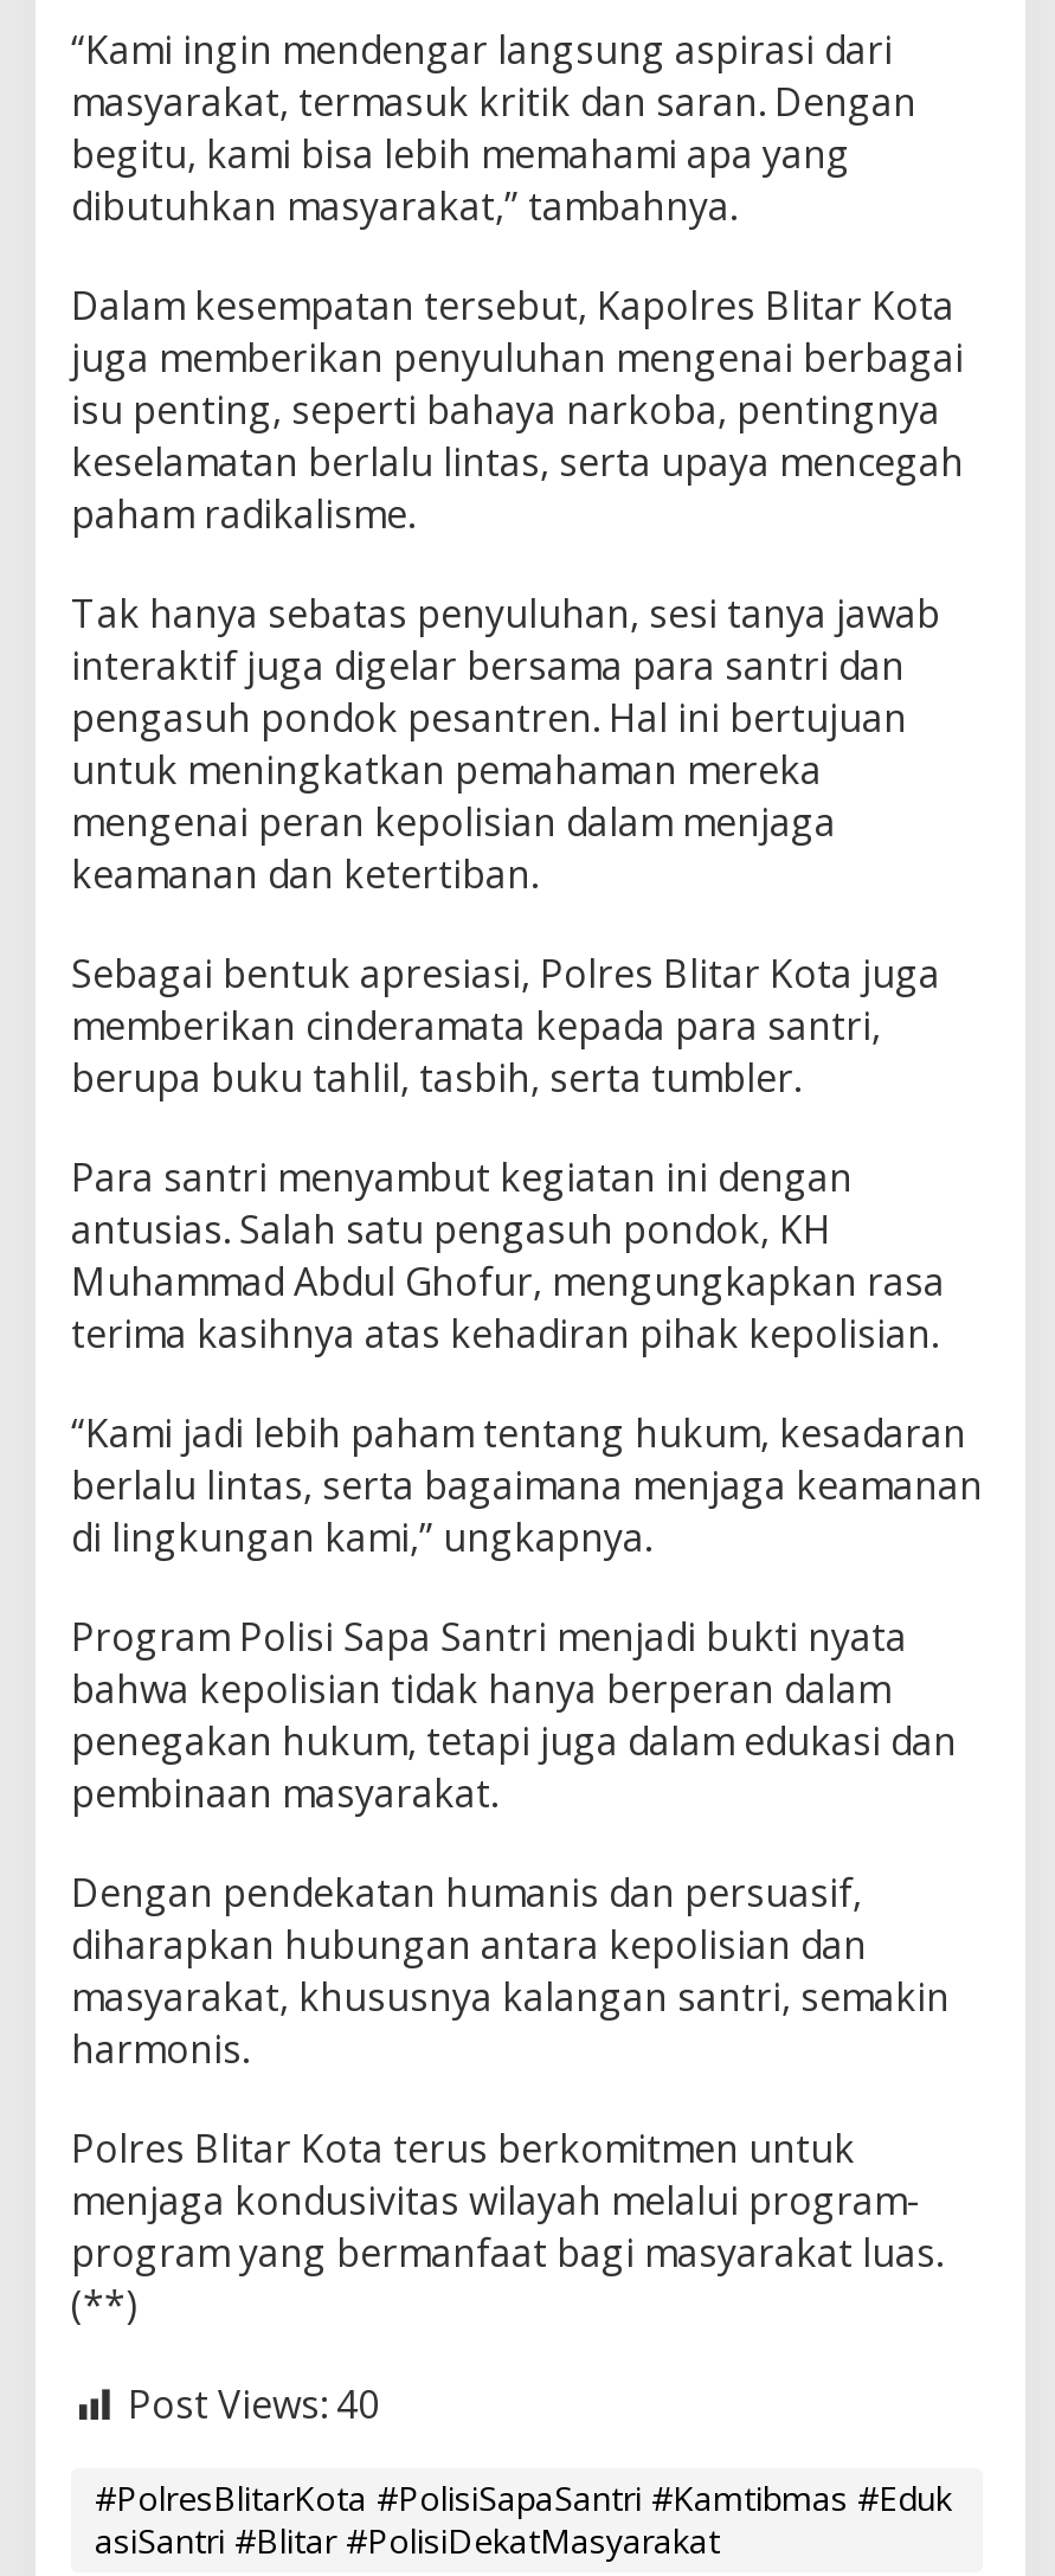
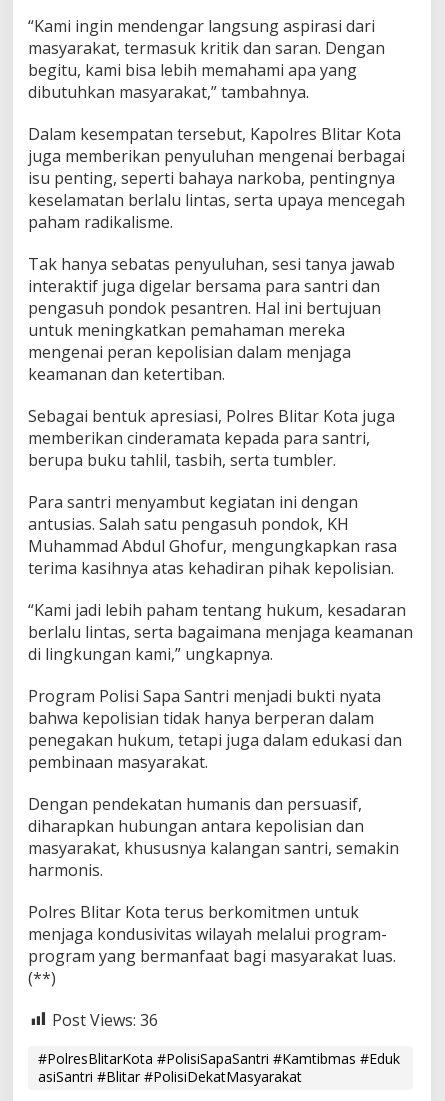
- Post Views: 40
+ Post Views: 36
